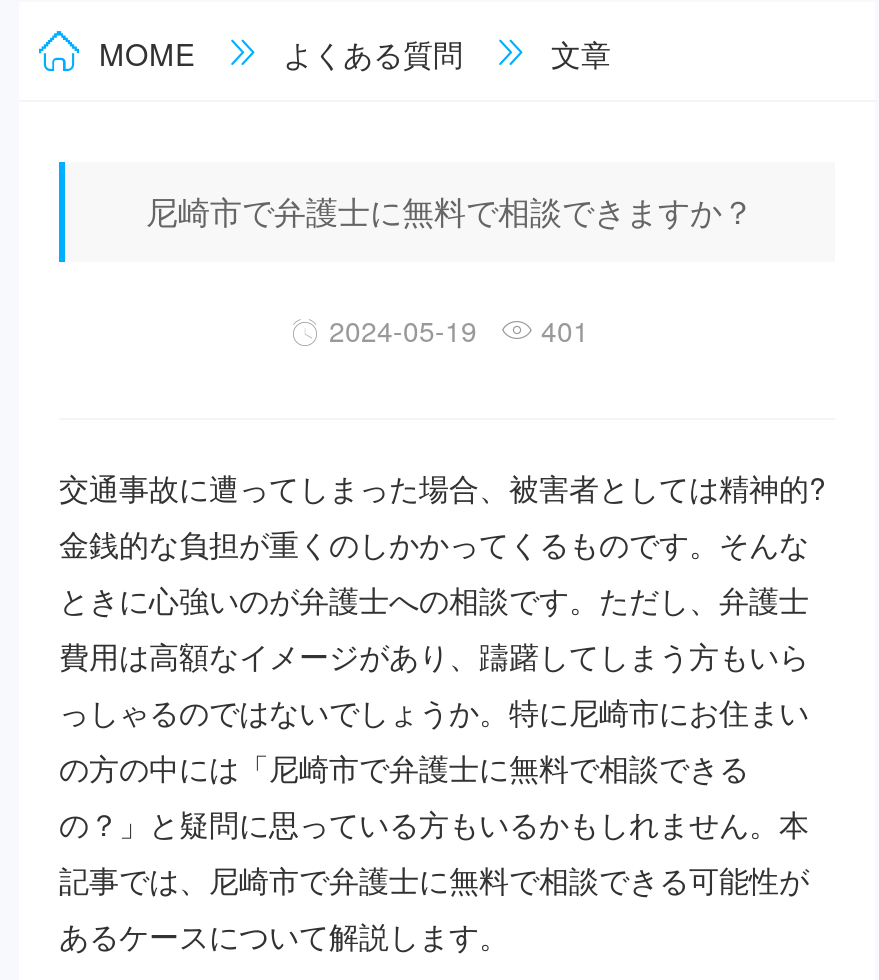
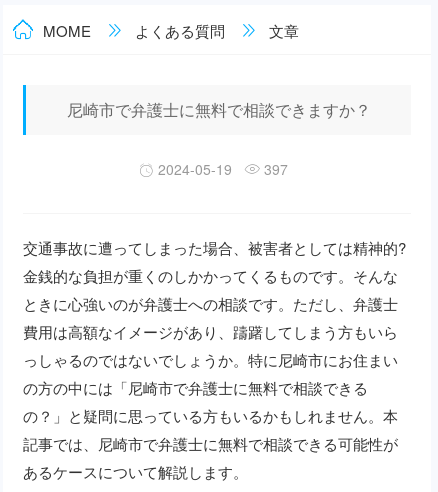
- 2024-05-19 401
+ 2024-05-19 397
